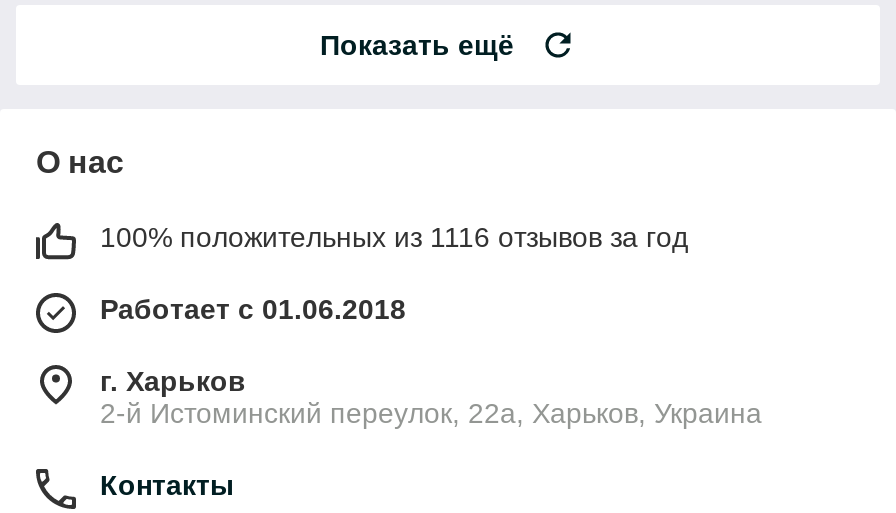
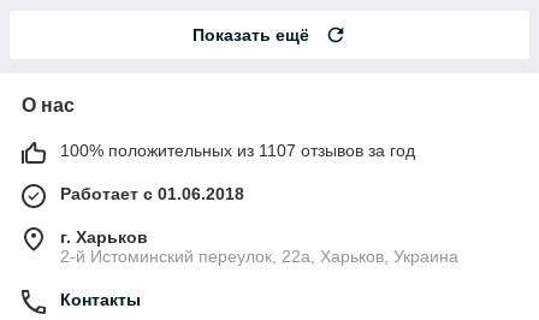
- 100% положительных из 1116 отзывов за год
+ 100% положительных из 1107 отзывов за год
